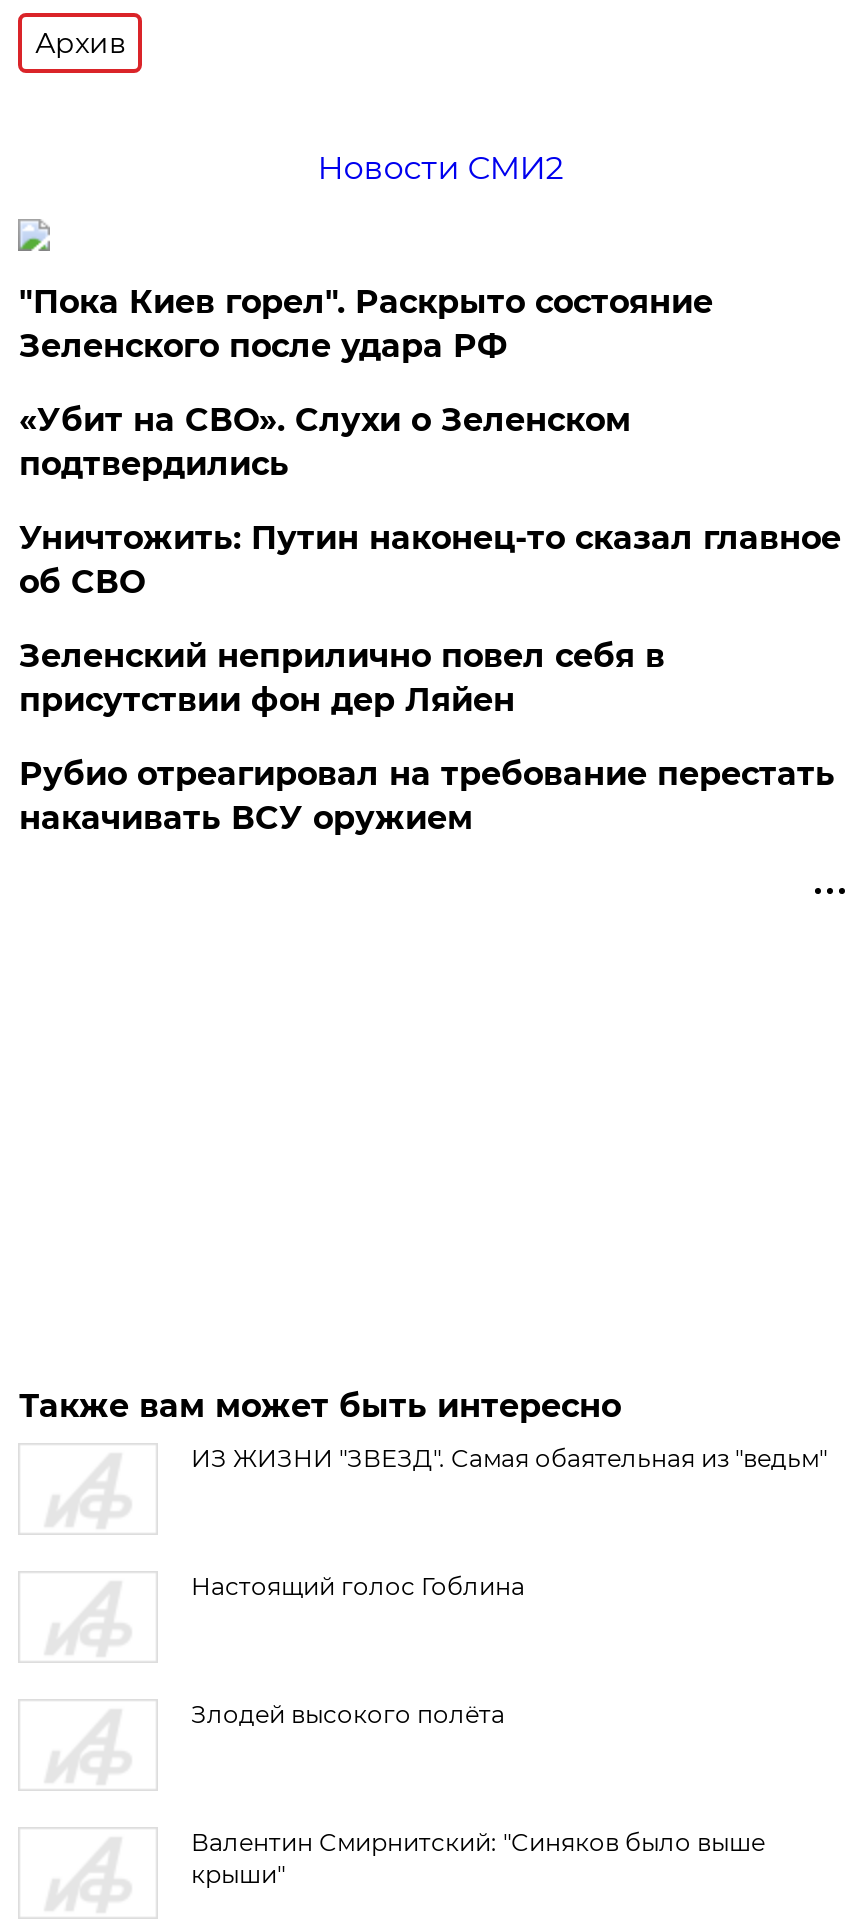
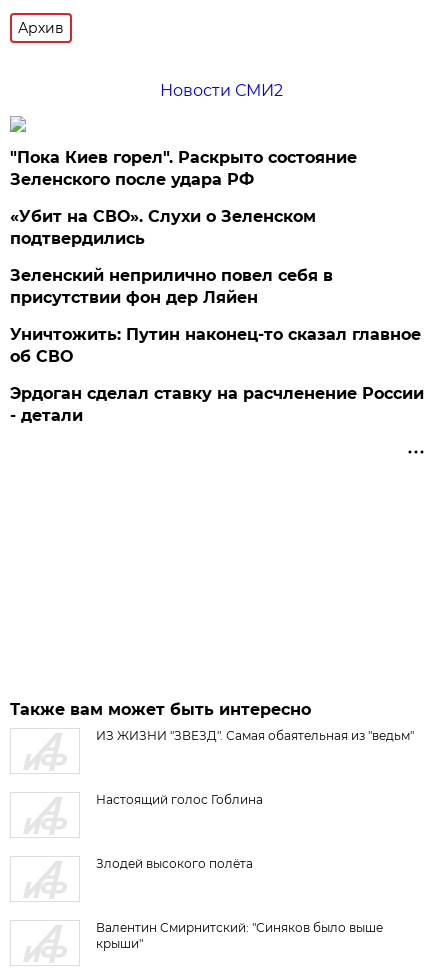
moved down: Уничтожить: Путин наконец-то сказал главное | об СВО

moved up: Зеленский неприлично повел cебя в | присутствии фон дер Ляйен

- Рубио отреагировал на требование перестать
- накачивать ВСУ оружием
+ Эрдоган сделал ставку на расчленение России
+ - детали
